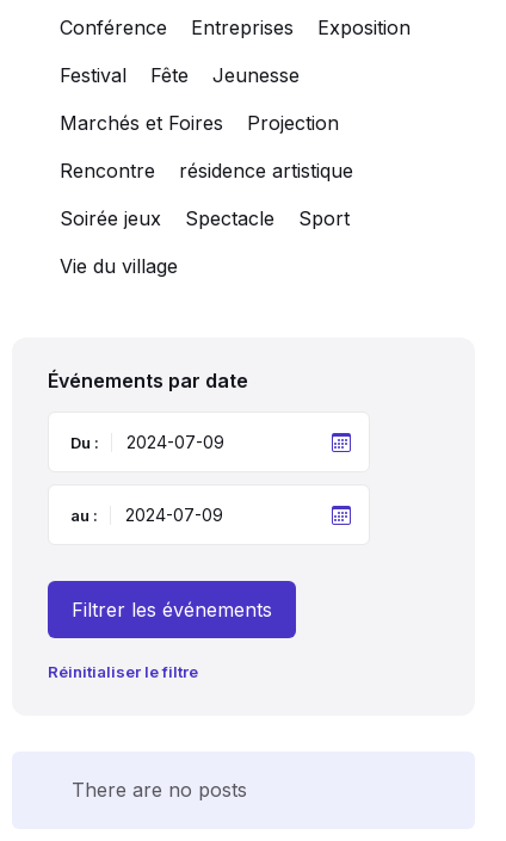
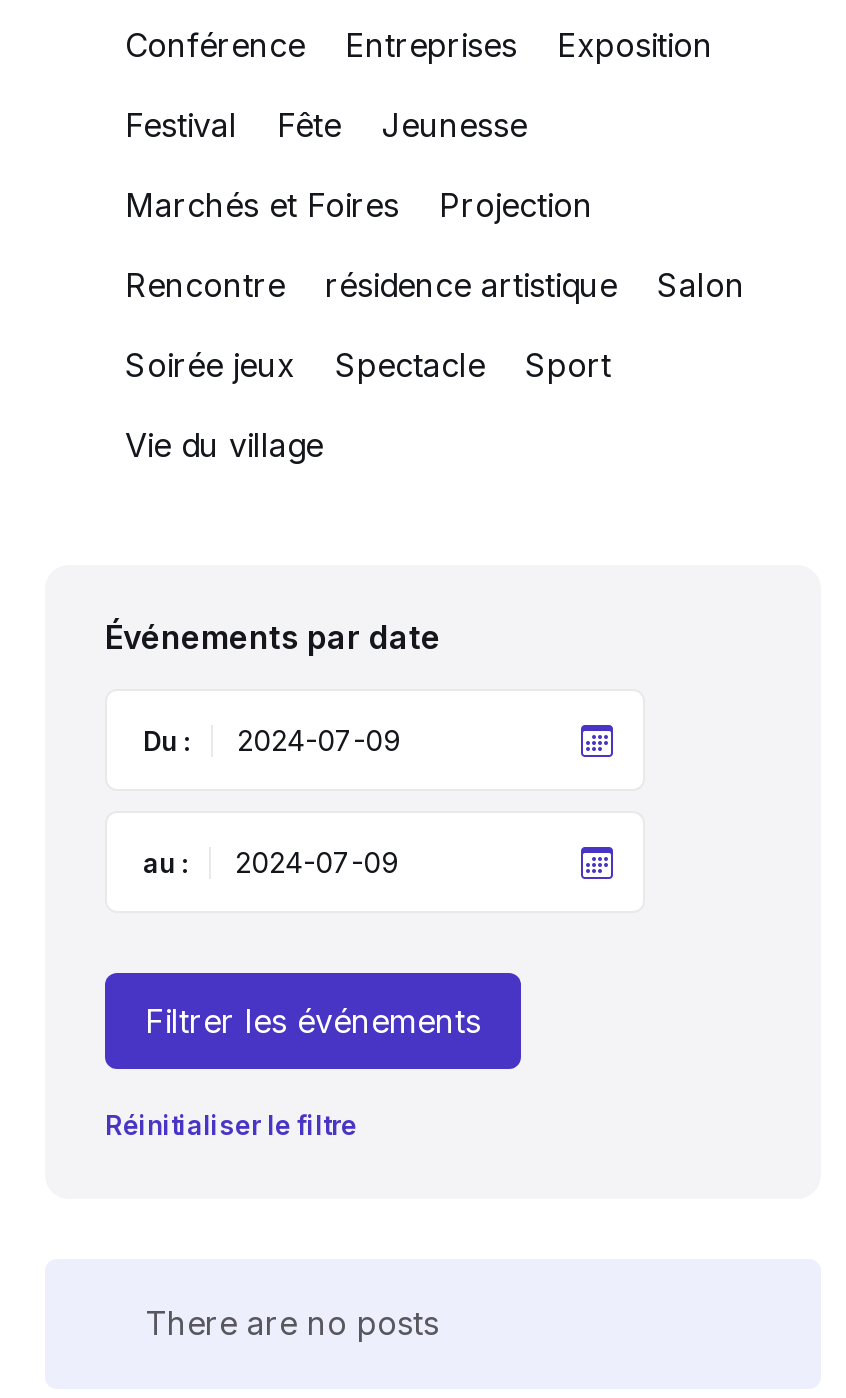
+ Salon
